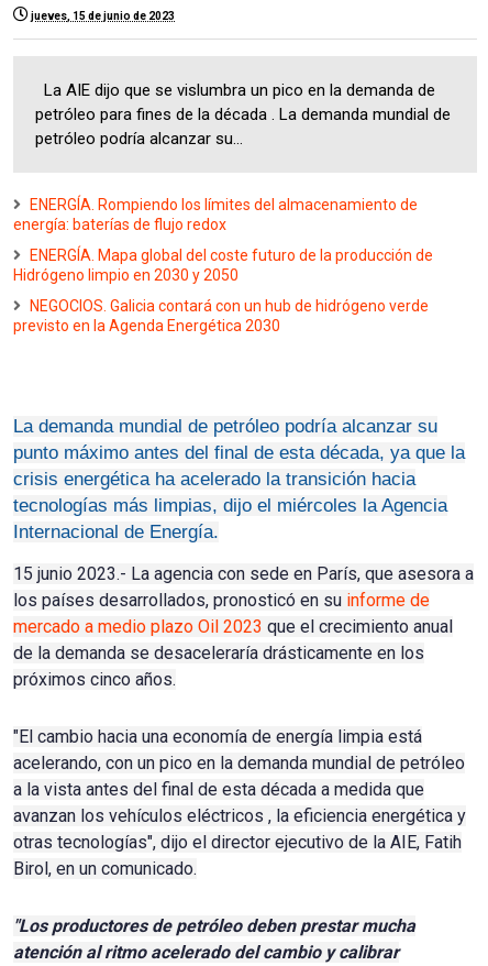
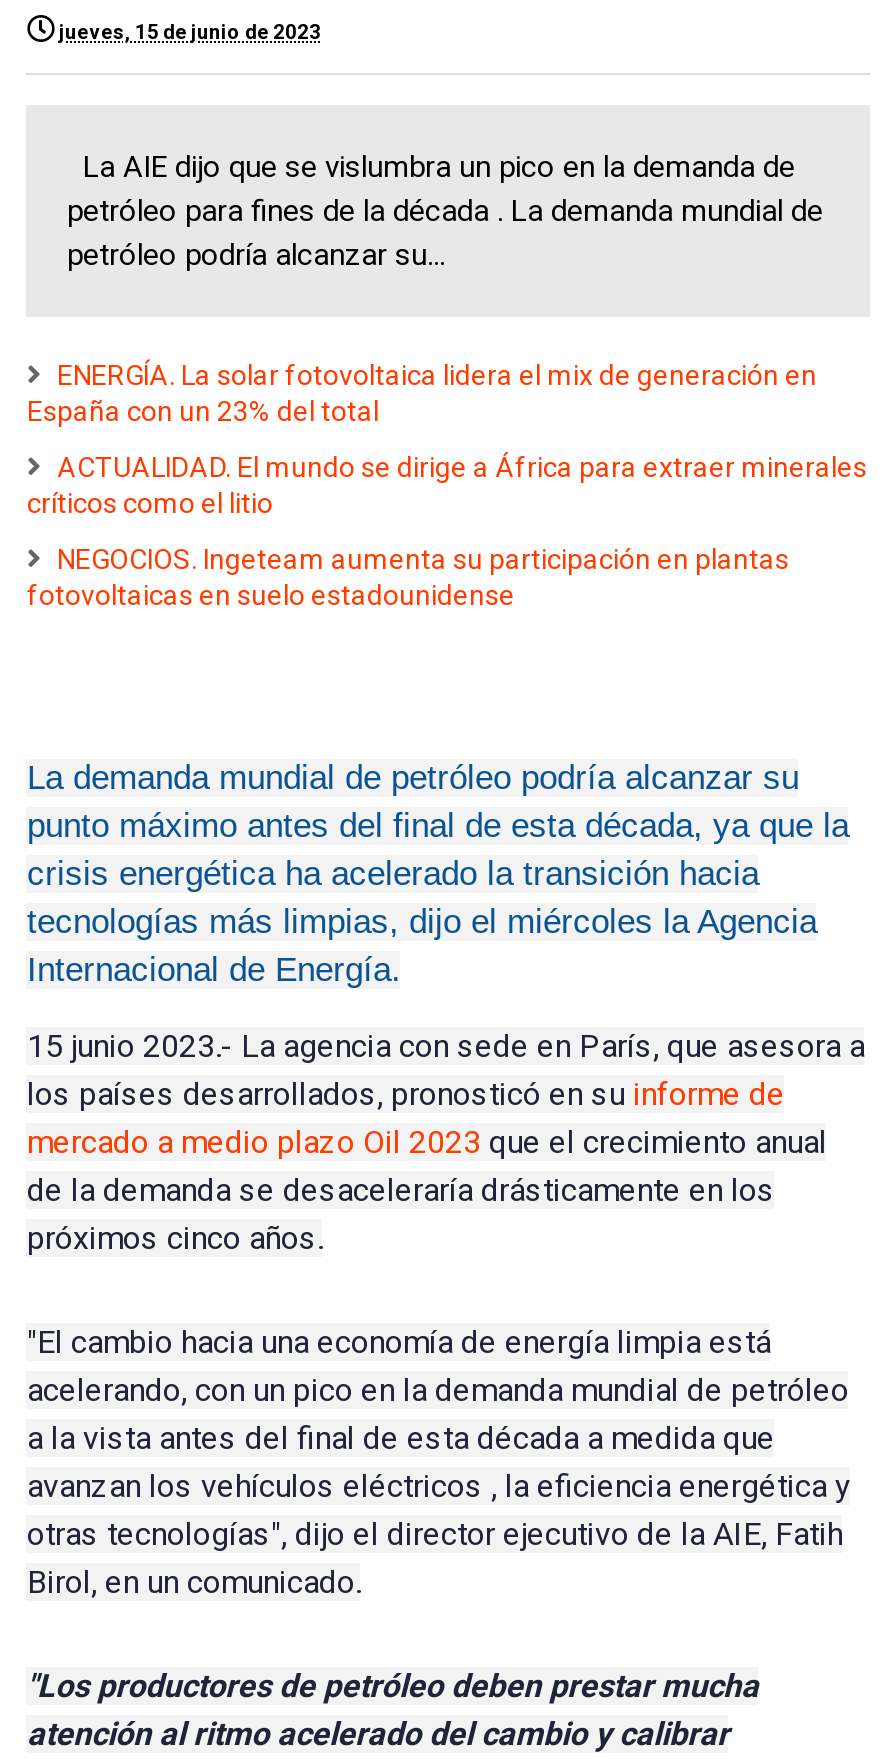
- ENERGÍA. Rompiendo los límites del almacenamiento de
- energía: baterías de flujo redox
+ ENERGÍA. La solar fotovoltaica lidera el mix de generación en
+ España con un 23% del total

- ENERGÍA. Mapa global del coste futuro de la producción de
- Hidrógeno limpio en 2030 y 2050
+ ACTUALIDAD. El mundo se dirige a África para extraer minerales
+ críticos como el litio

- NEGOCIOS. Galicia contará con un hub de hidrógeno verde
- previsto en la Agenda Energética 2030
+ NEGOCIOS. Ingeteam aumenta su participación en plantas
+ fotovoltaicas en suelo estadounidense
